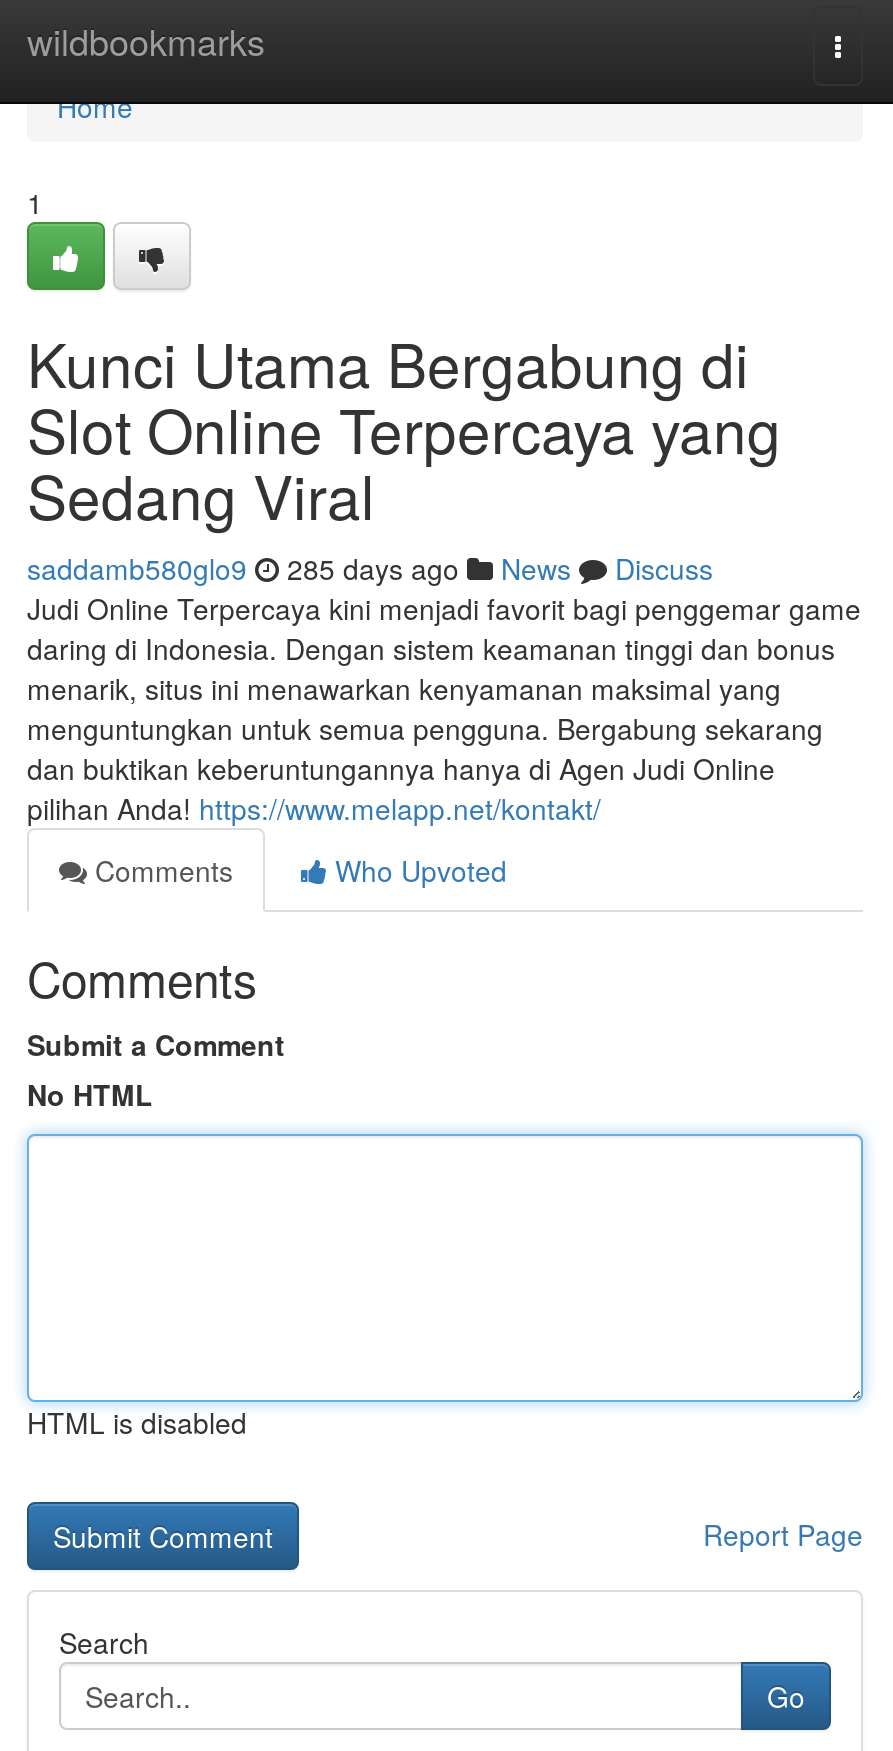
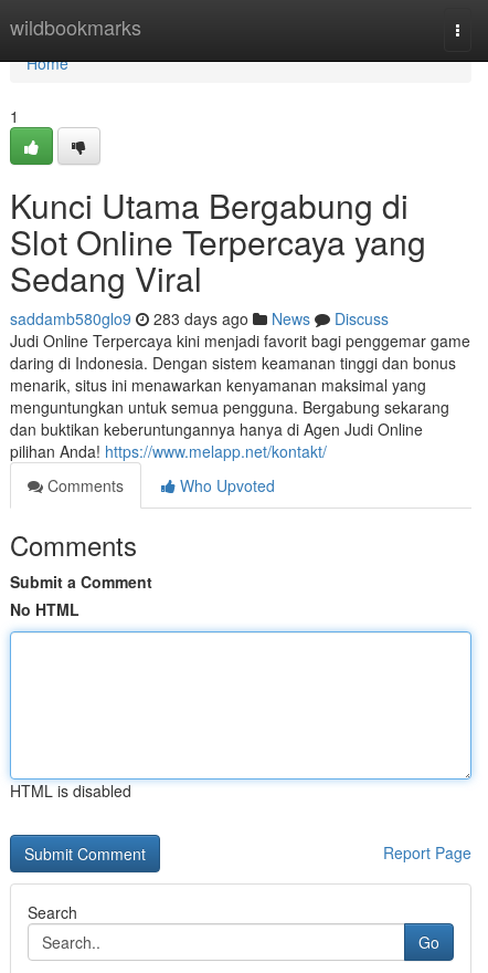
- saddamb580glo9 285 days ago News Discuss
+ saddamb580glo9 283 days ago News Discuss
